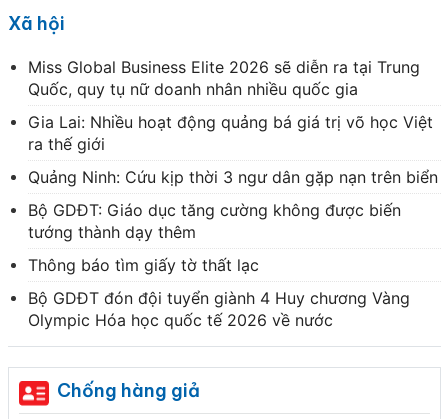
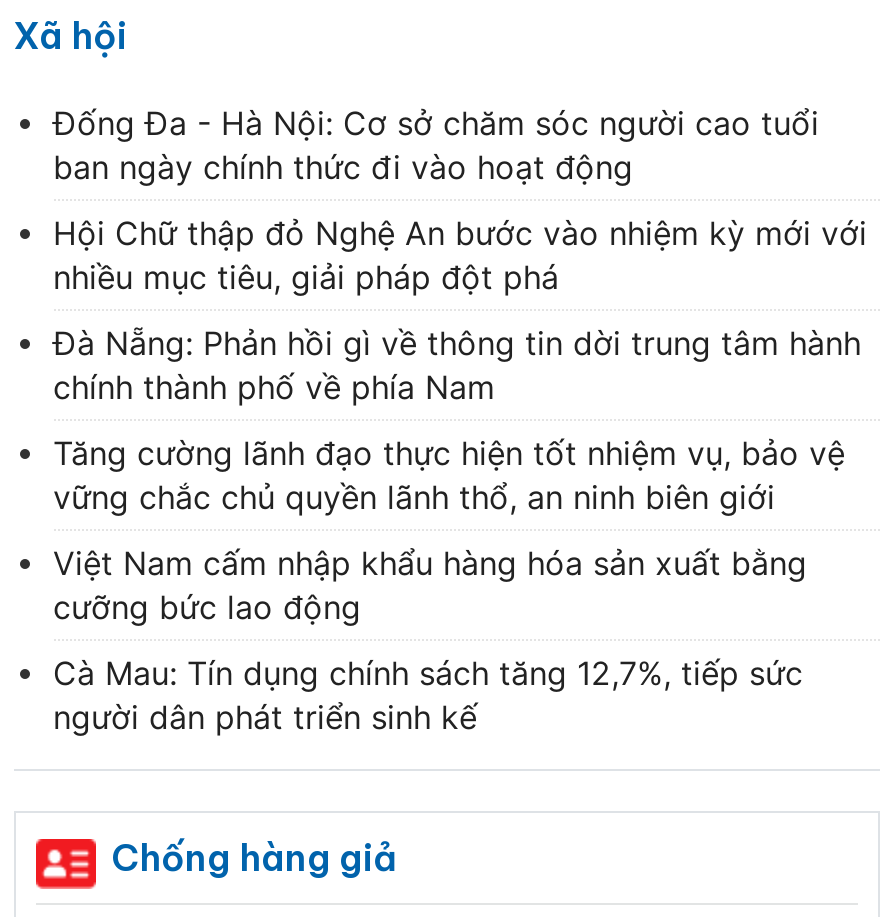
- Miss Global Business Elite 2026 sẽ diễn ra tại Trung
- Quốc, quy tụ nữ doanh nhân nhiều quốc gia
+ Đống Đa - Hà Nội: Cơ sở chăm sóc người cao tuổi
+ ban ngày chính thức đi vào hoạt động

- Gia Lai: Nhiều hoạt động quảng bá giá trị võ học Việt
- ra thế giới
+ Hội Chữ thập đỏ Nghệ An bước vào nhiệm kỳ mới với
+ nhiều mục tiêu, giải pháp đột phá

- Quảng Ninh: Cứu kịp thời 3 ngư dân gặp nạn trên biển
+ Đà Nẵng: Phản hồi gì về thông tin dời trung tâm hành
+ chính thành phố về phía Nam

- Bộ GDĐT: Giáo dục tăng cường không được biến
- tướng thành dạy thêm
+ Tăng cường lãnh đạo thực hiện tốt nhiệm vụ, bảo vệ
+ vững chắc chủ quyền lãnh thổ, an ninh biên giới

- Thông báo tìm giấy tờ thất lạc
+ Việt Nam cấm nhập khẩu hàng hóa sản xuất bằng
+ cưỡng bức lao động

- Bộ GDĐT đón đội tuyển giành 4 Huy chương Vàng
- Olympic Hóa học quốc tế 2026 về nước
+ Cà Mau: Tín dụng chính sách tăng 12,7%, tiếp sức
+ người dân phát triển sinh kế
